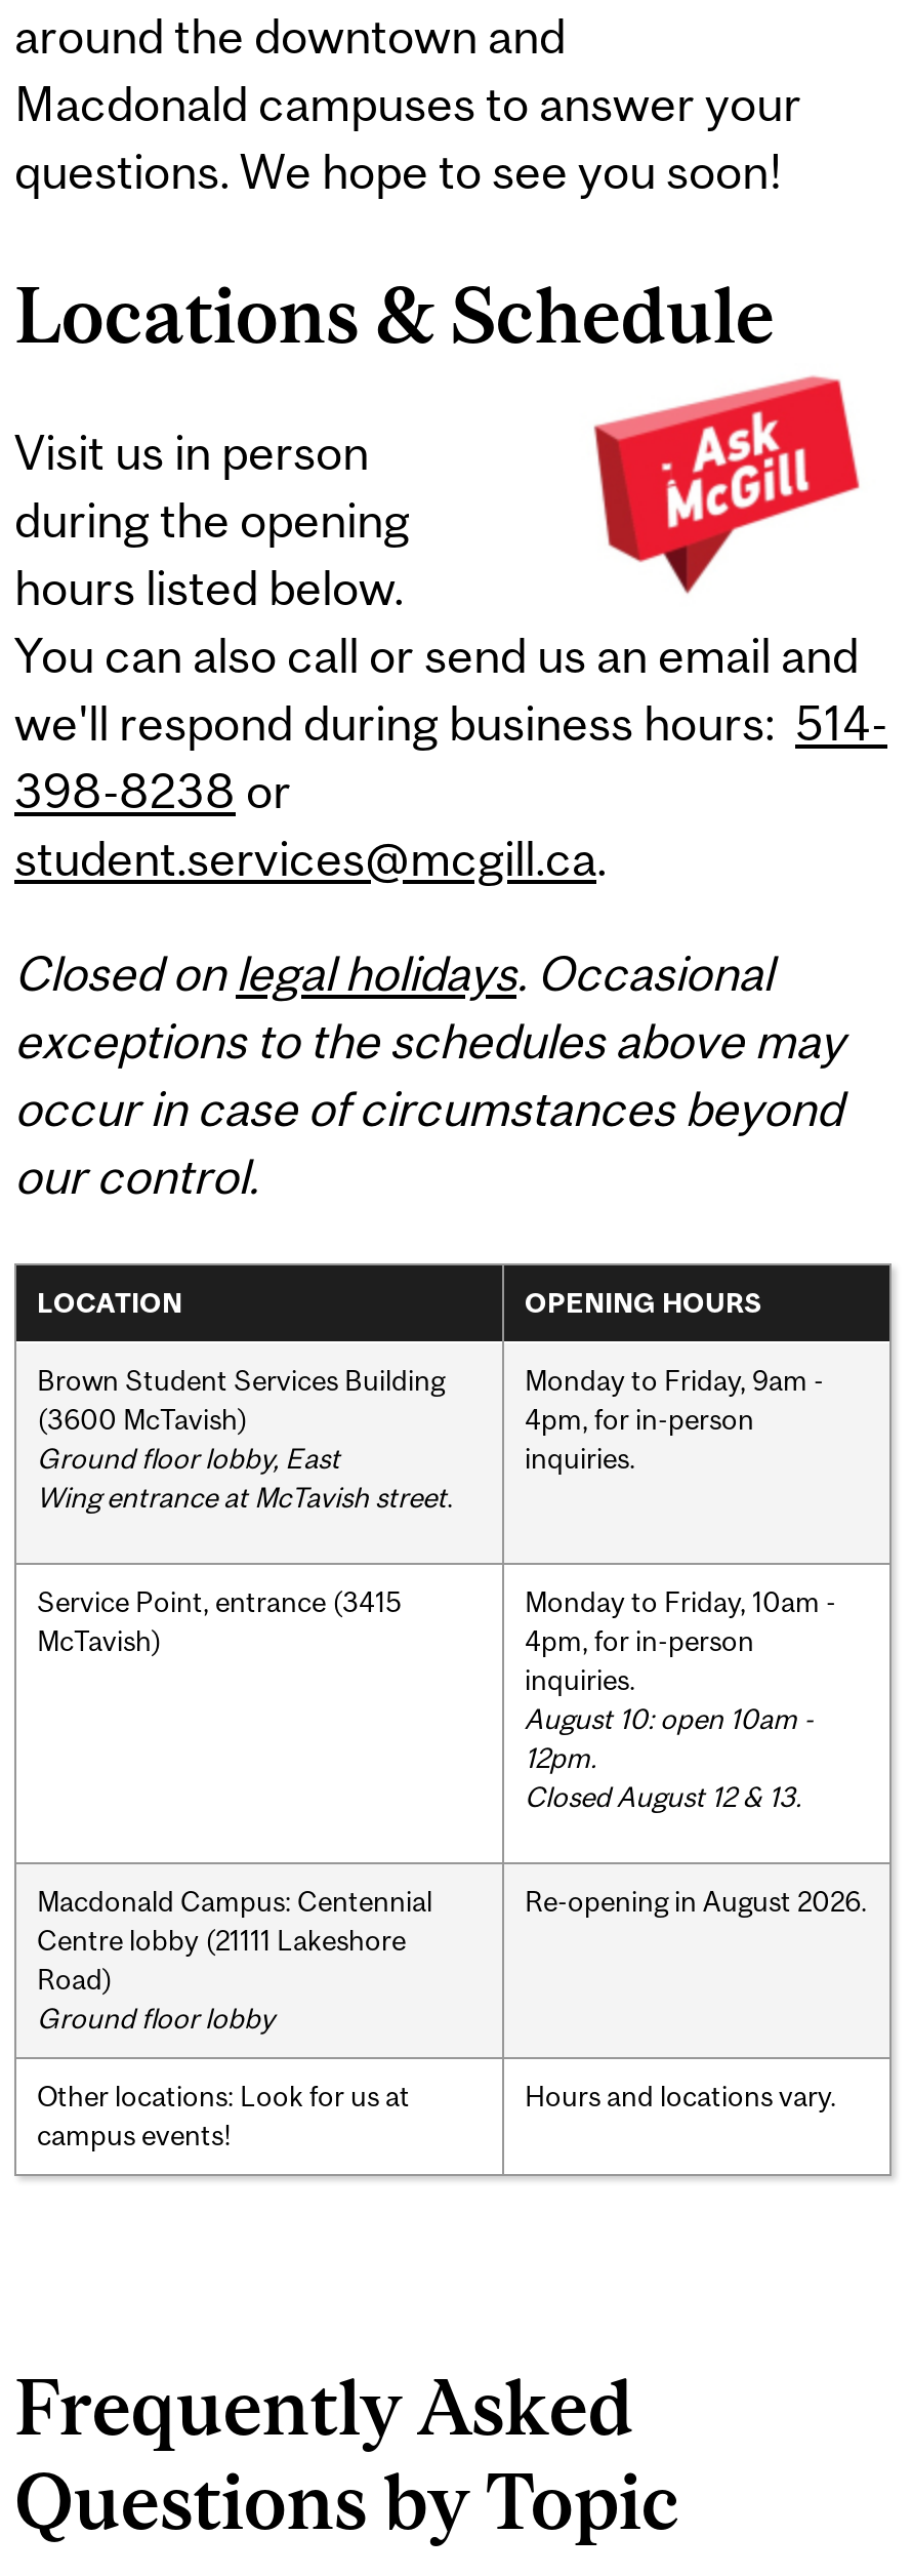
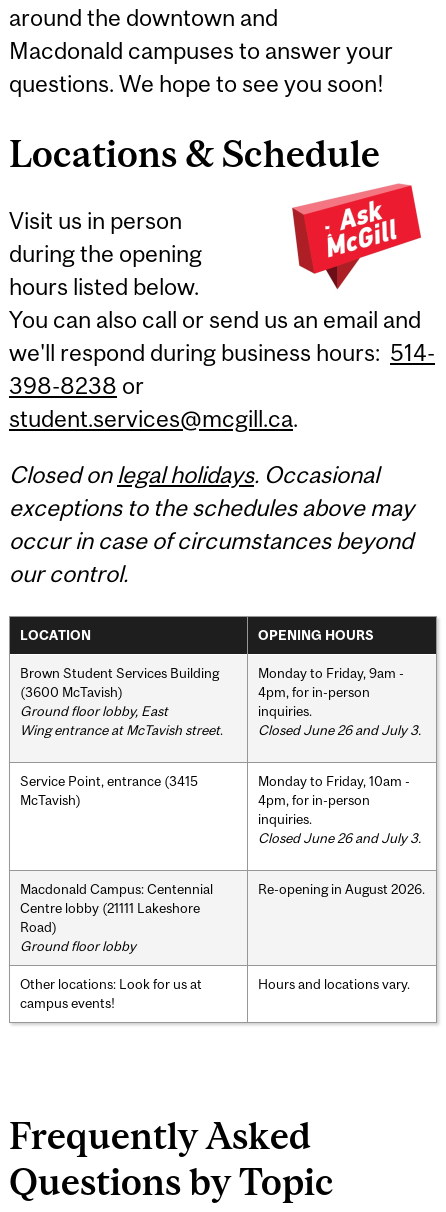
+ Closed June 26 and July 3.

- August 10: open 10am -
- 12pm.
- Closed August 12 & 13.
+ Closed June 26 and July 3.
